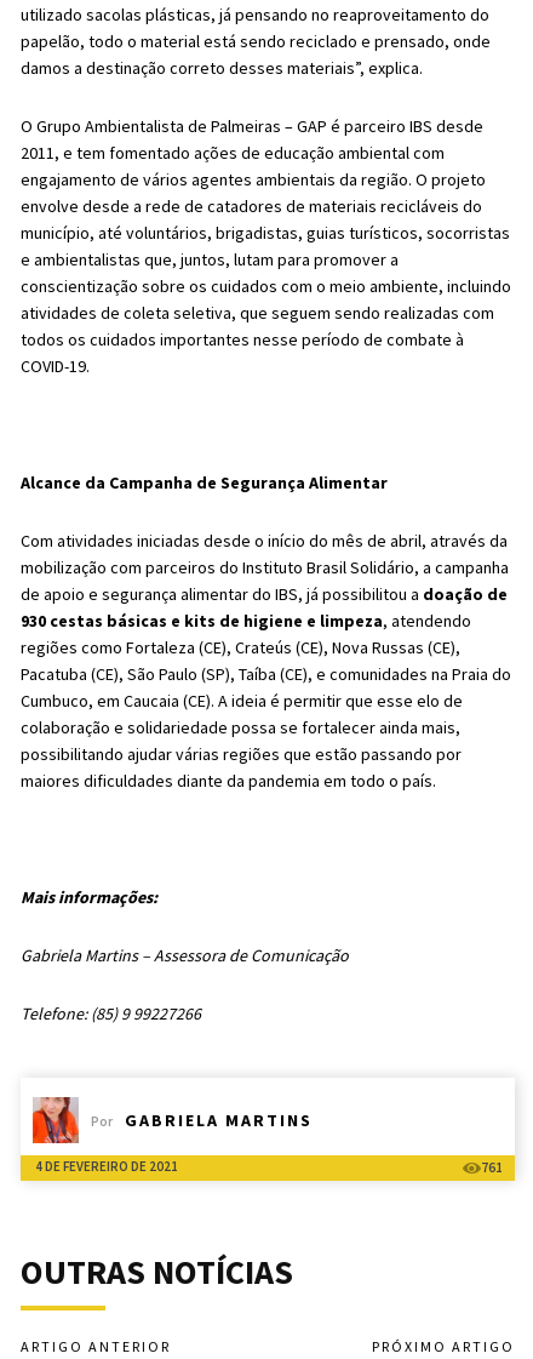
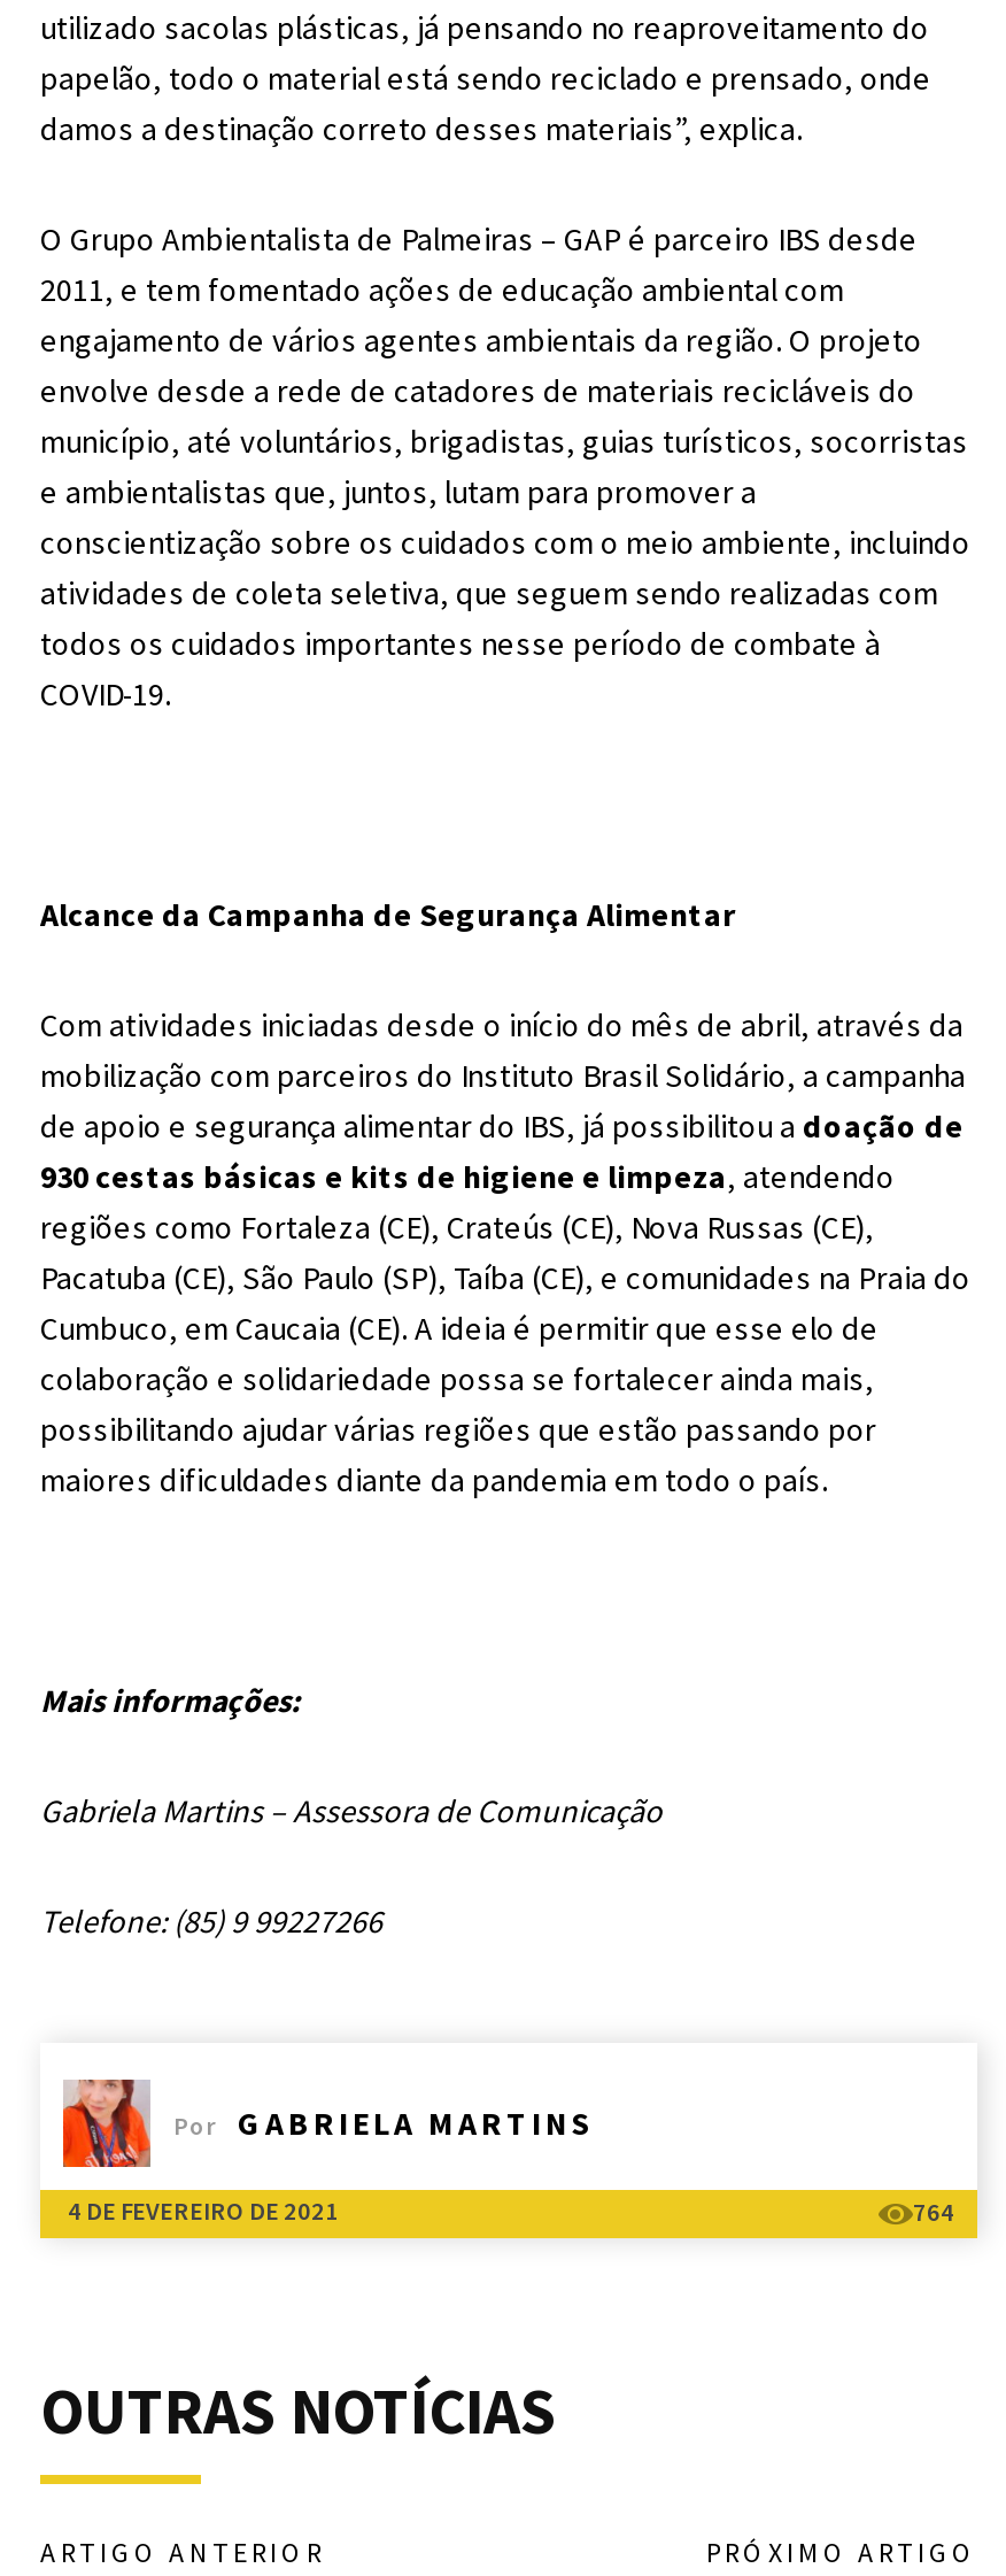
- 761
+ 764
